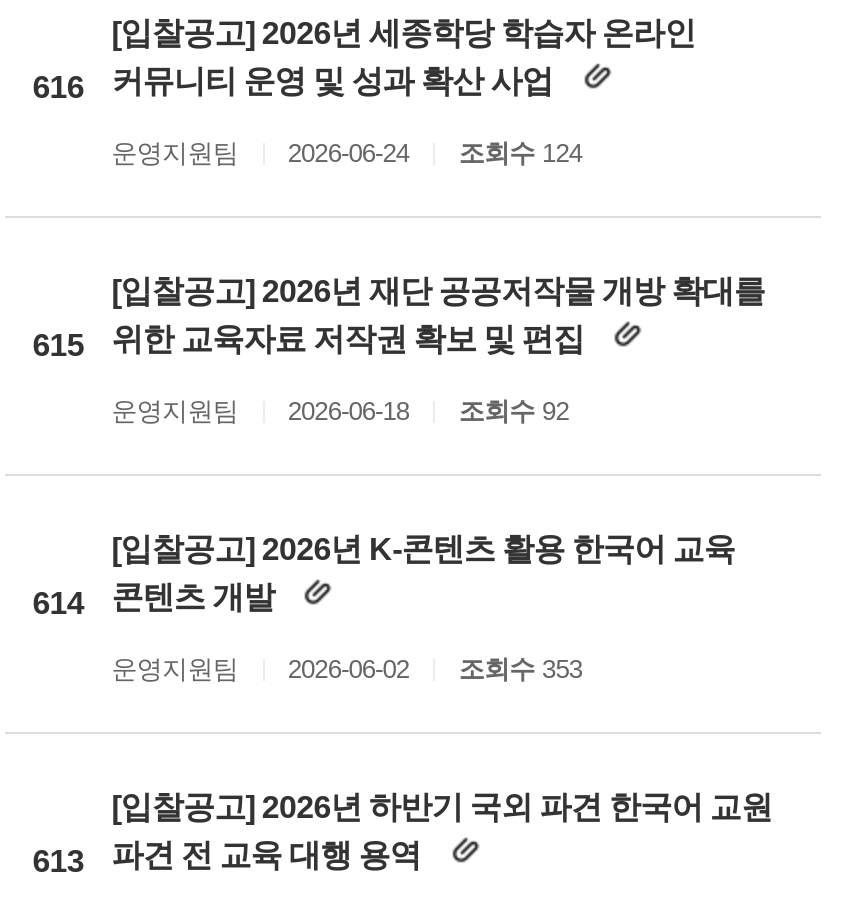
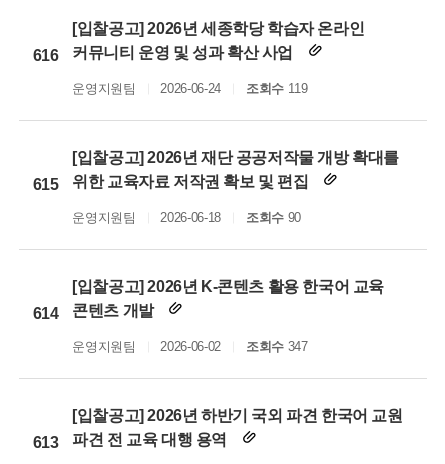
- 운영지원팀 2026-06-24 조회수 124
+ 운영지원팀 2026-06-24 조회수 119

- 운영지원팀 2026-06-18 조회수 92
+ 운영지원팀 2026-06-18 조회수 90

- 운영지원팀 2026-06-02 조회수 353
+ 운영지원팀 2026-06-02 조회수 347
